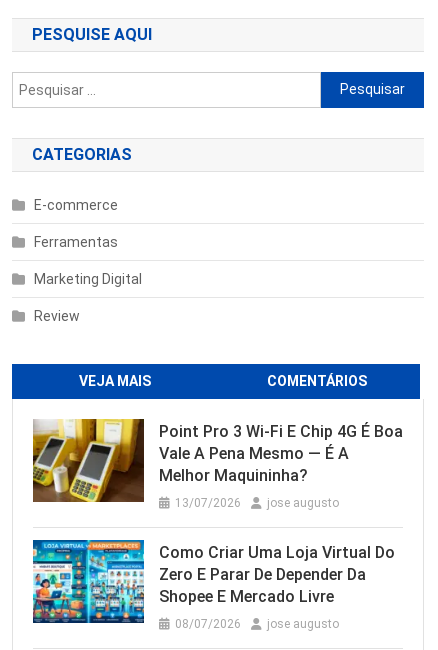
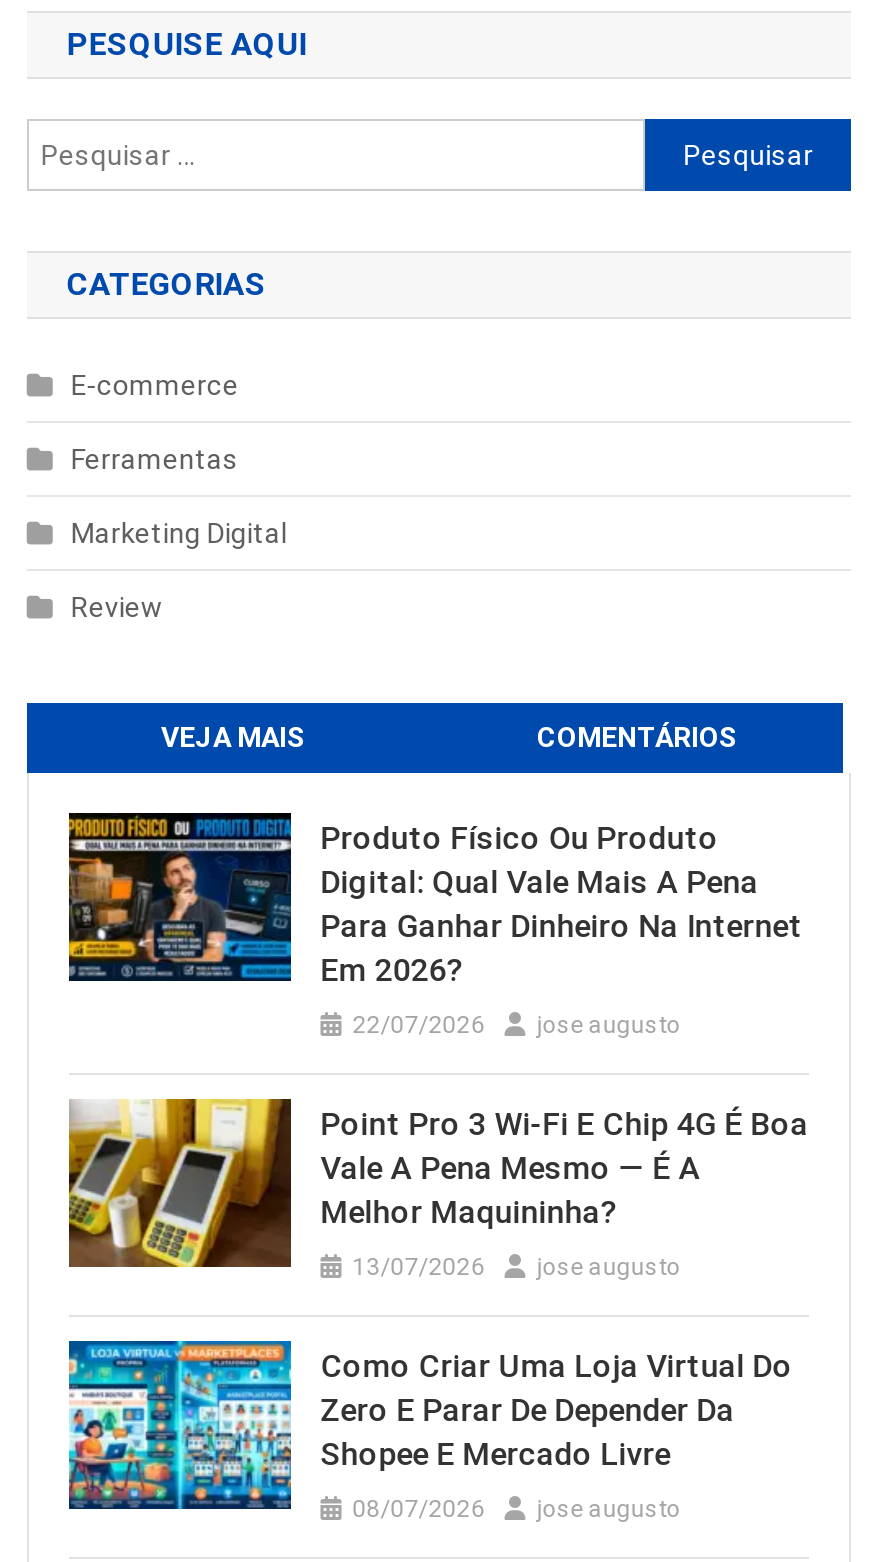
+ [image]
+ Produto Físico Ou Produto
+ Digital: Qual Vale Mais A Pena
+ Para Ganhar Dinheiro Na Internet
+ Em 2026?
+ 22/07/2026
+ jose augusto
